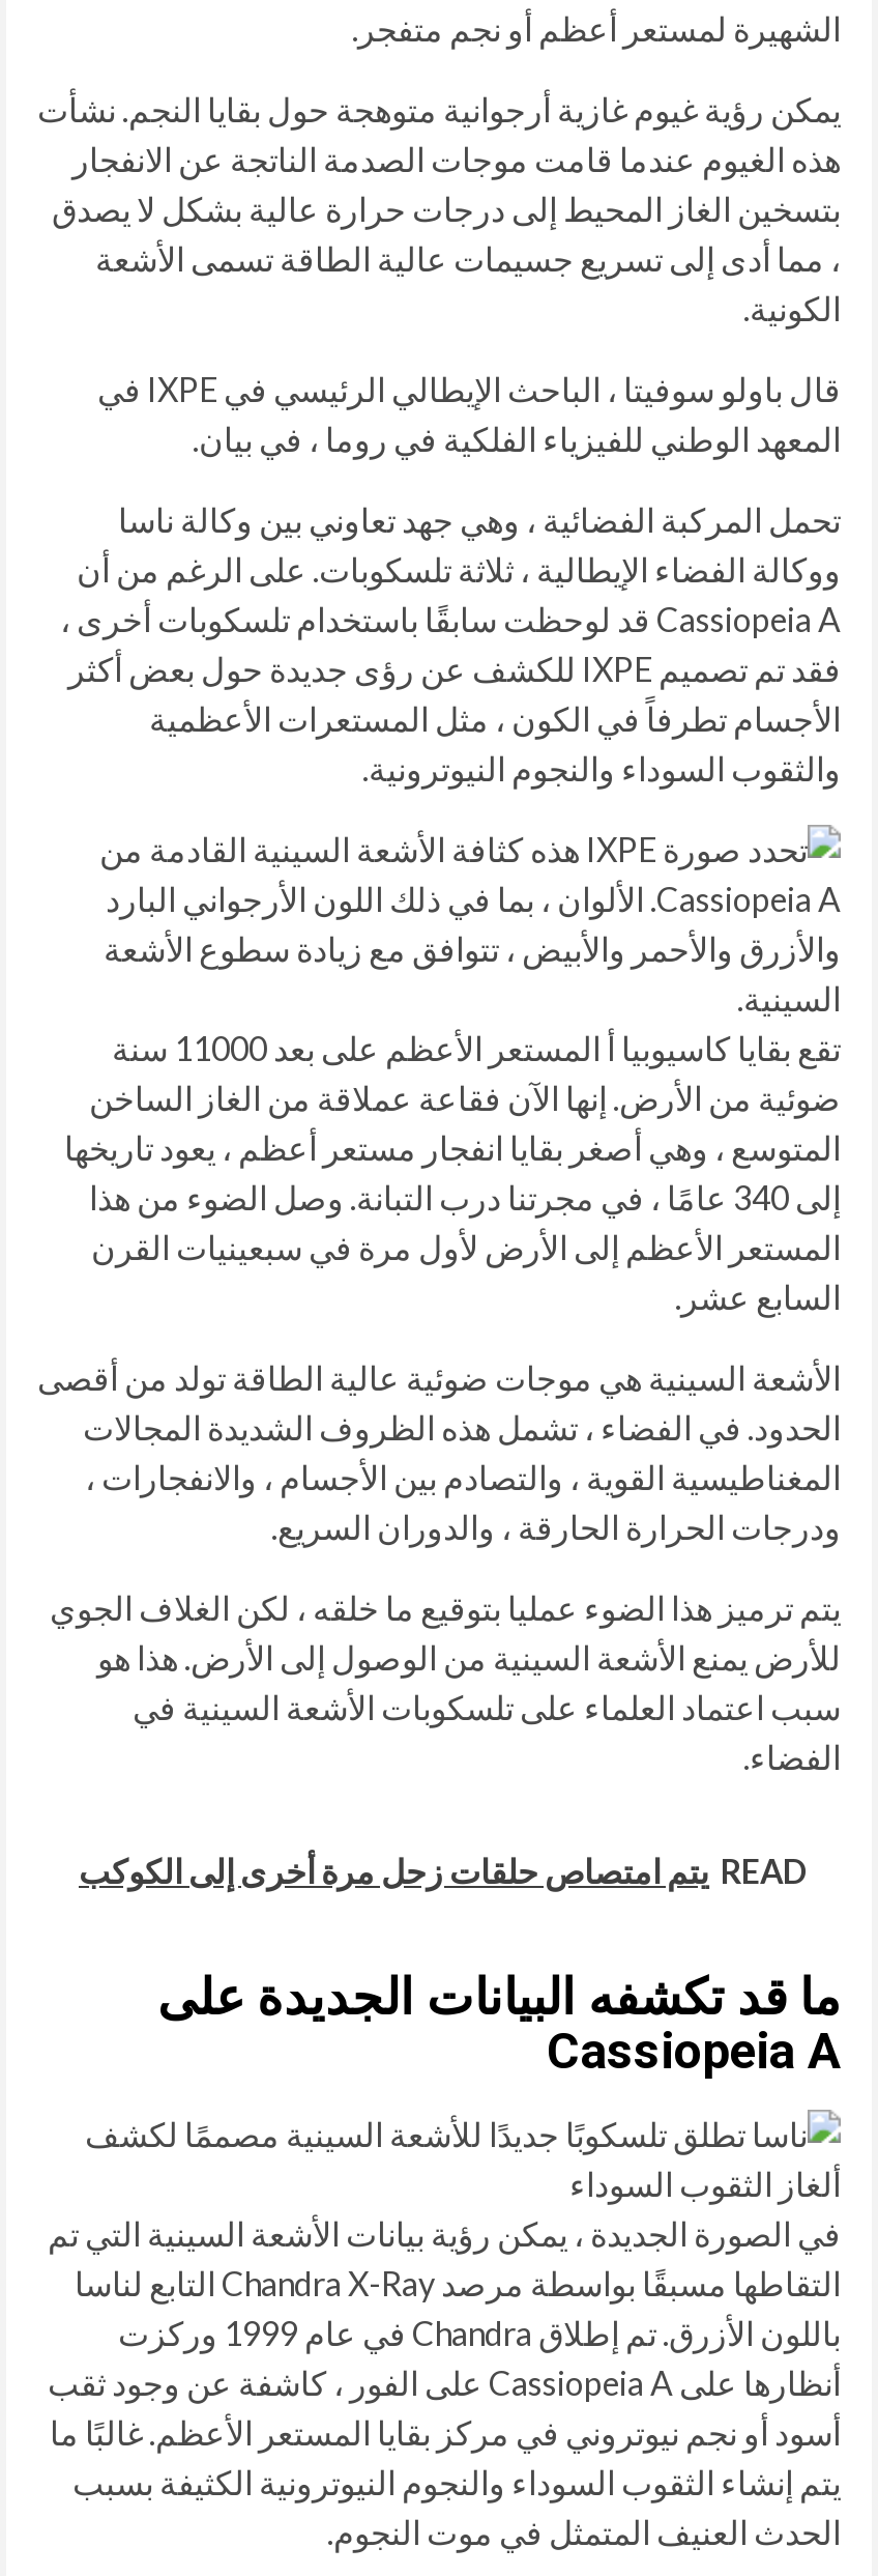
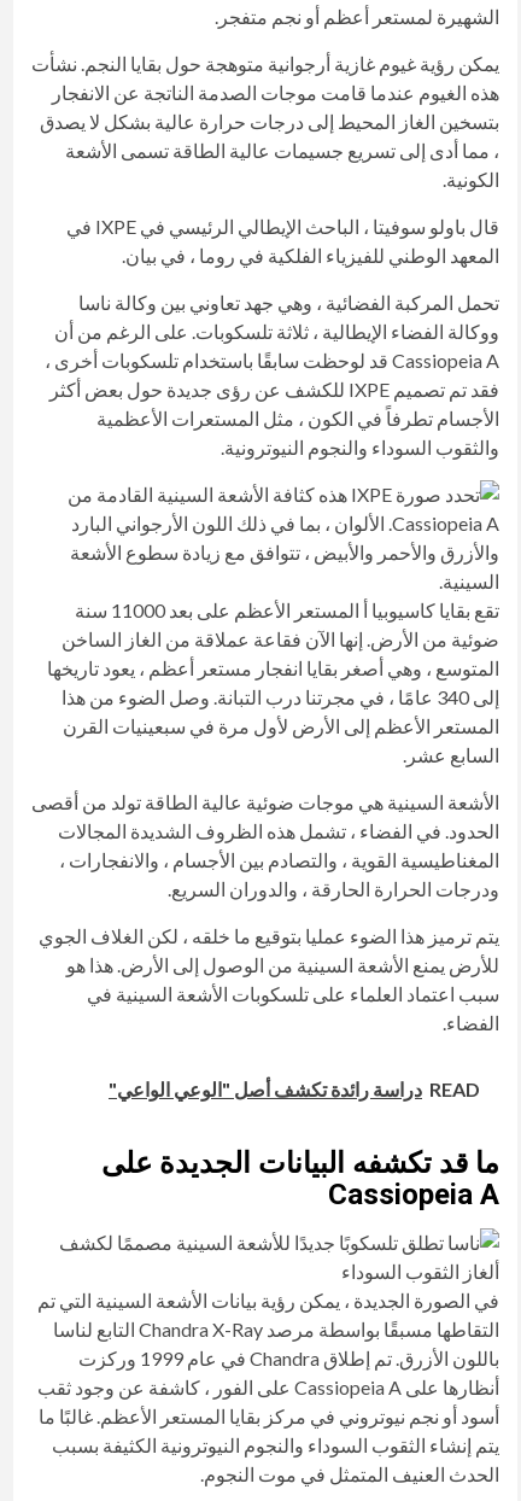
- READ يتم امتصاص حلقات زحل مرة أخرى إلى الكوكب
+ READ دراسة رائدة تكشف أصل "الوعي الواعي"
